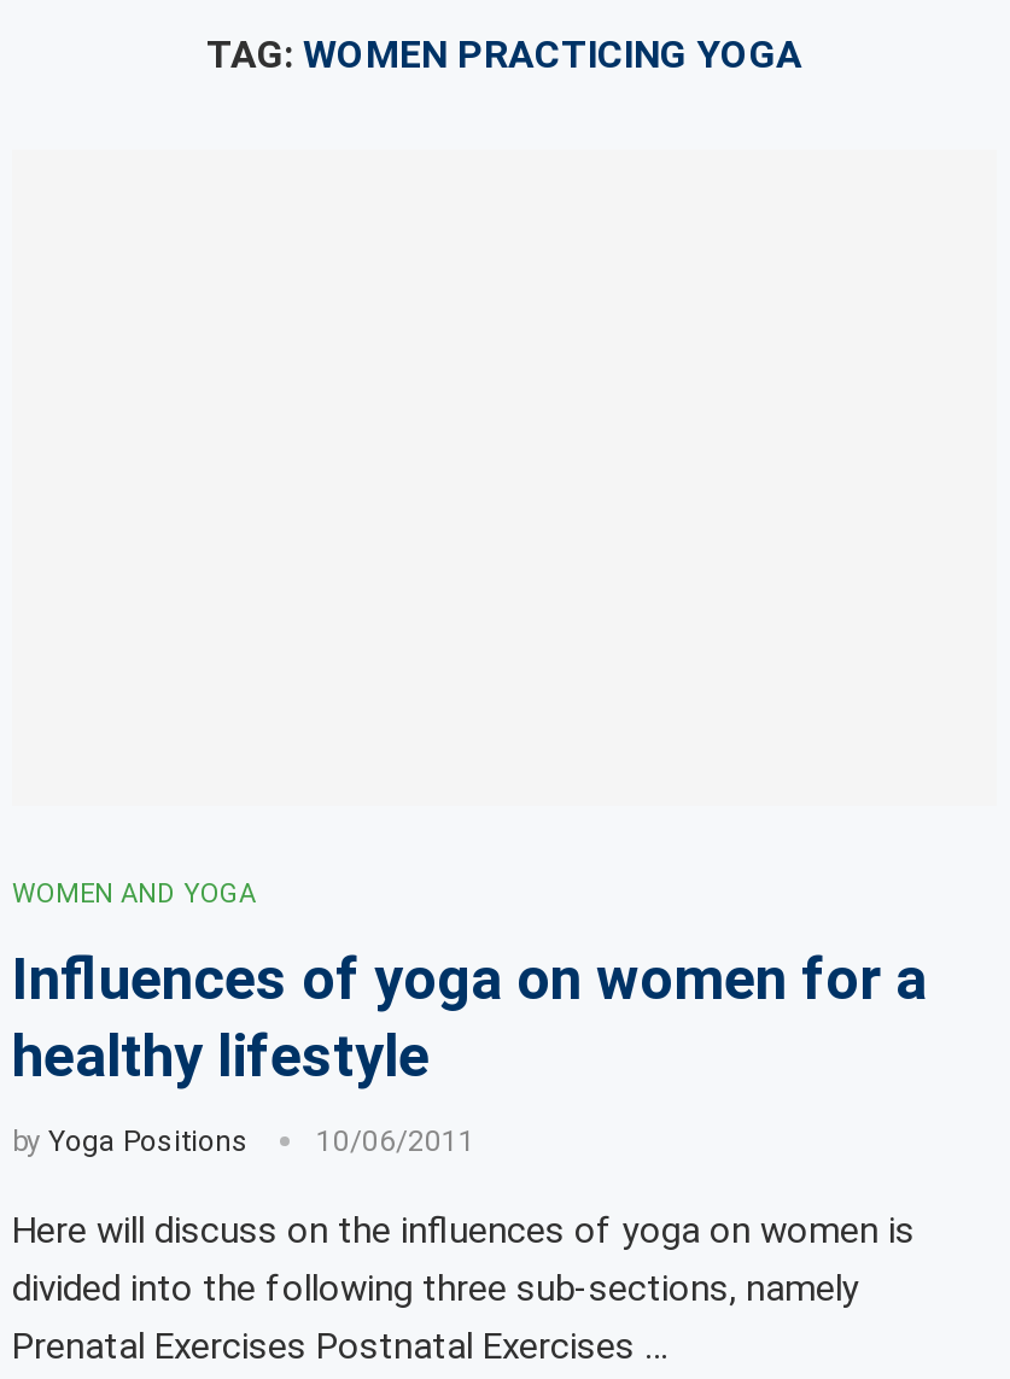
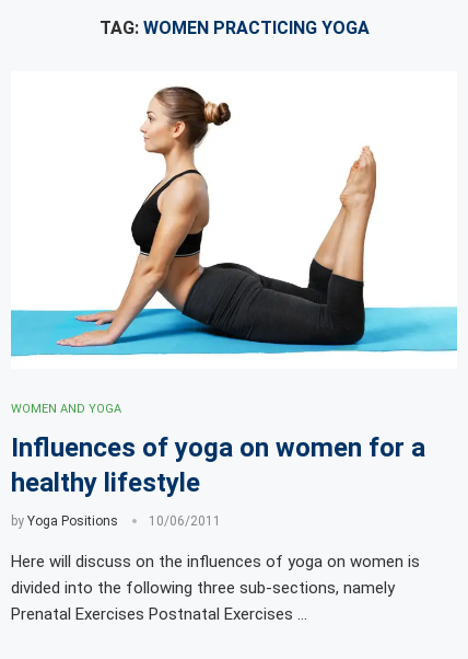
+ [image]
